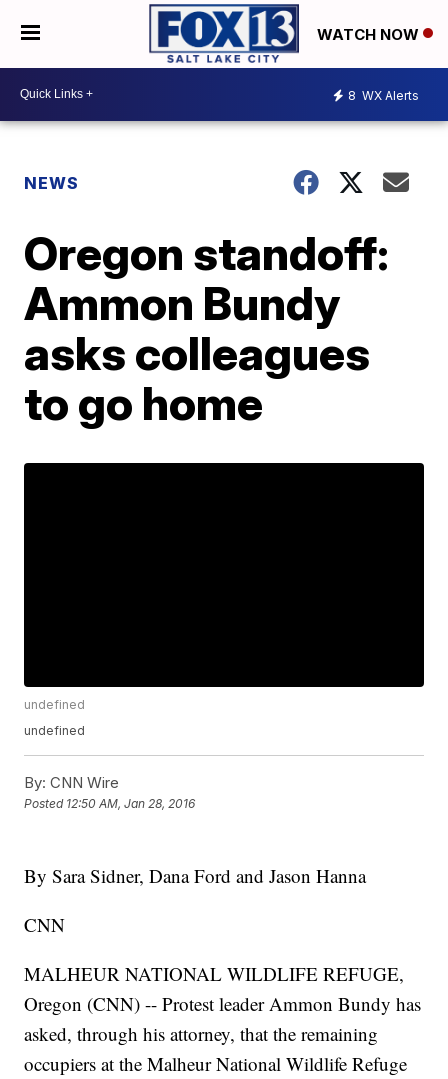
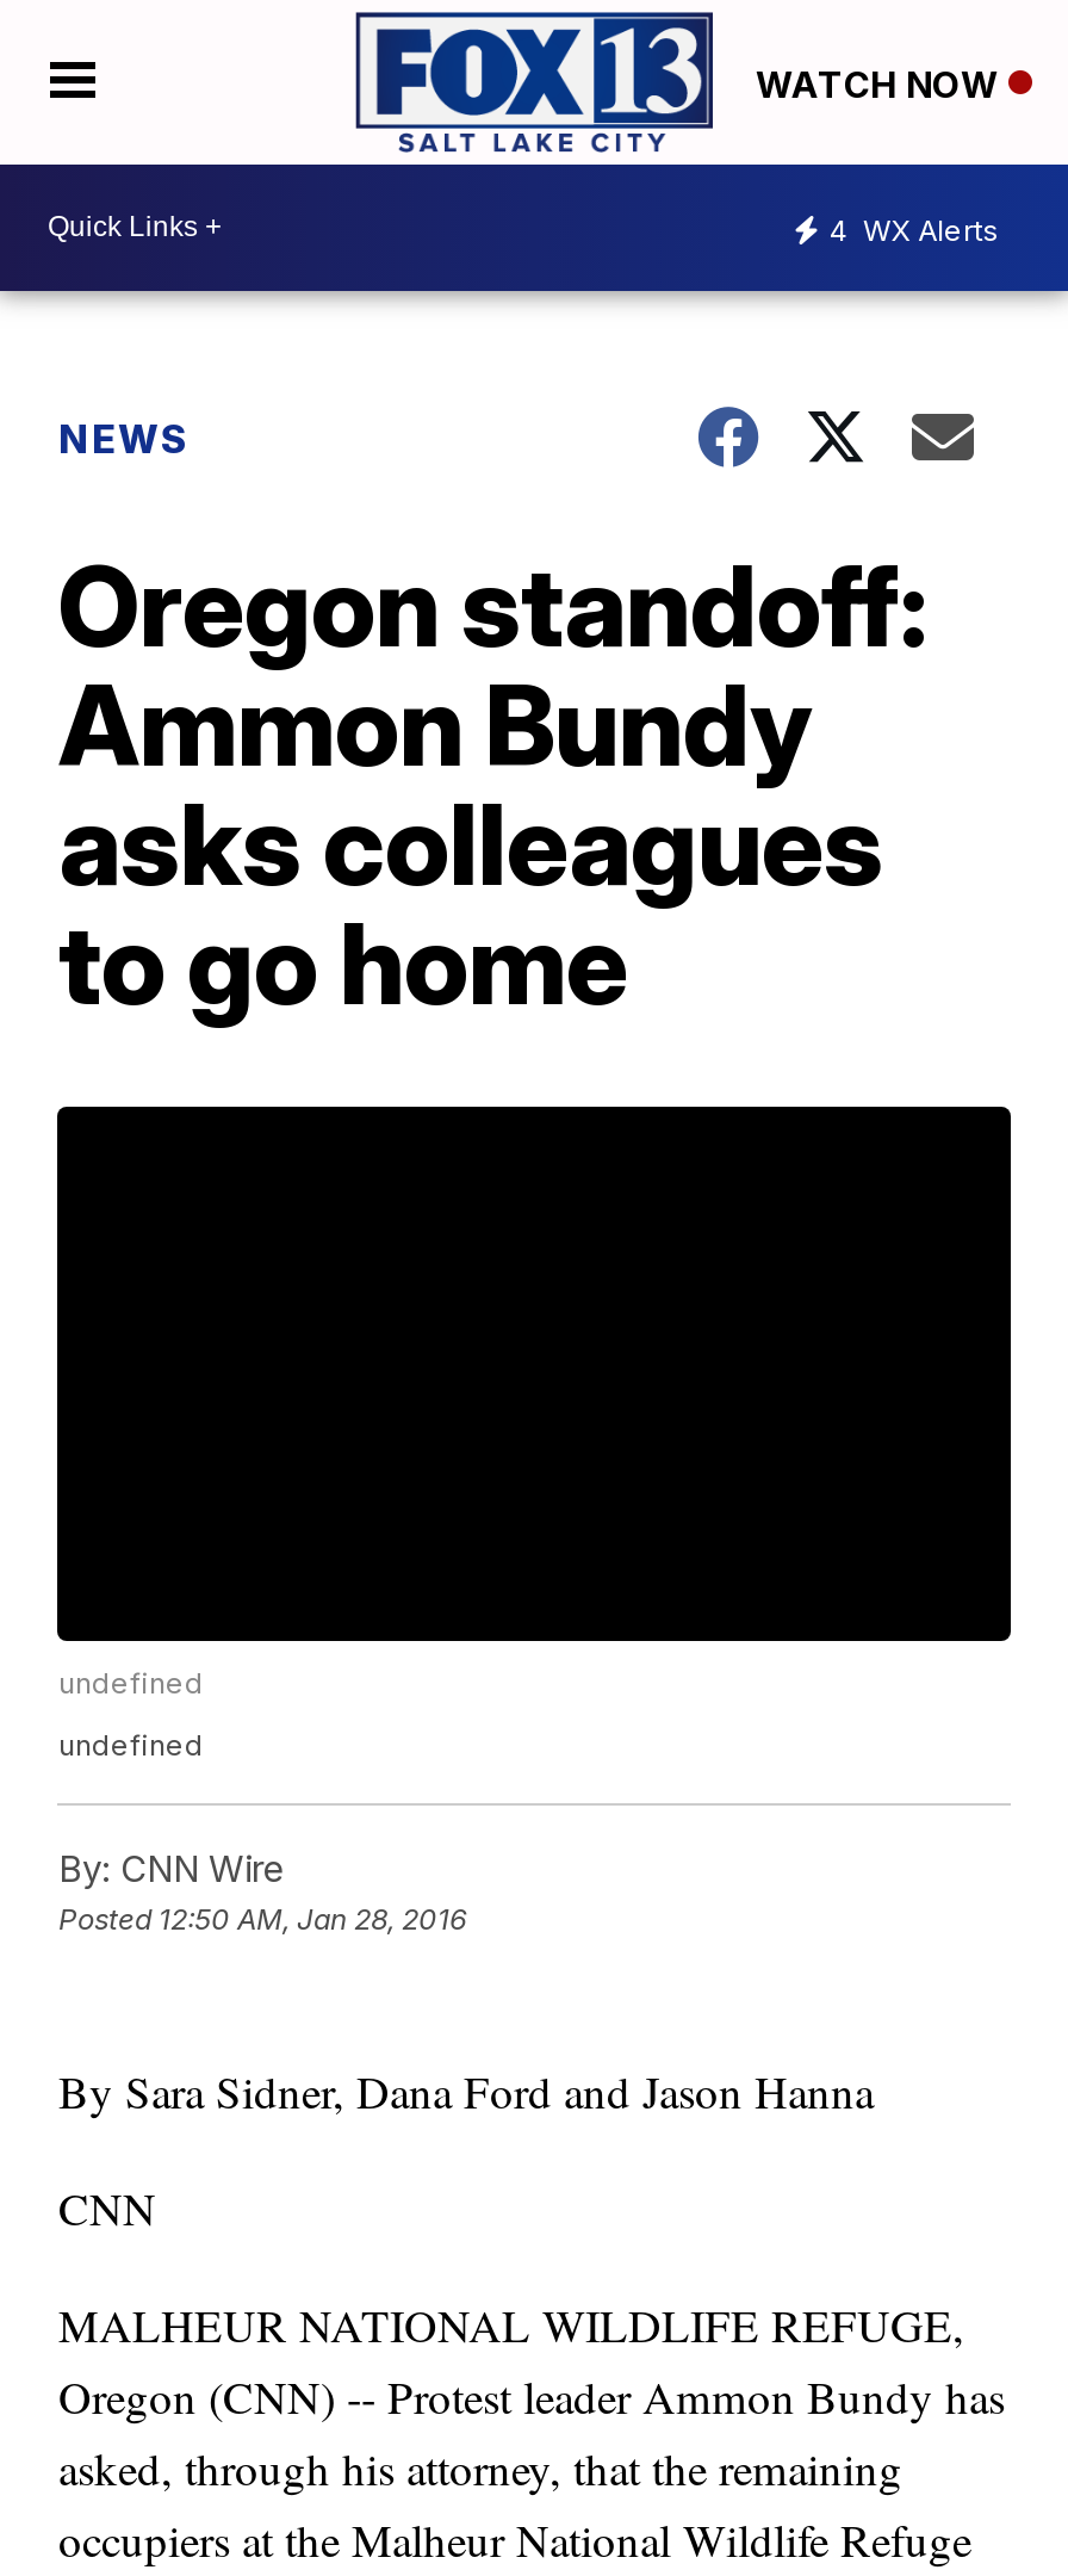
- 8 WX Alerts
+ 4 WX Alerts
